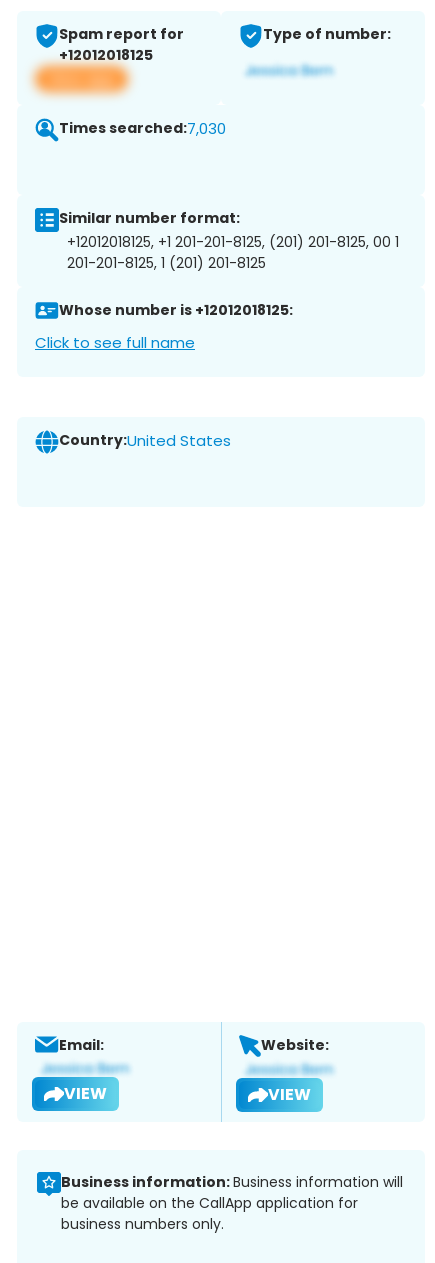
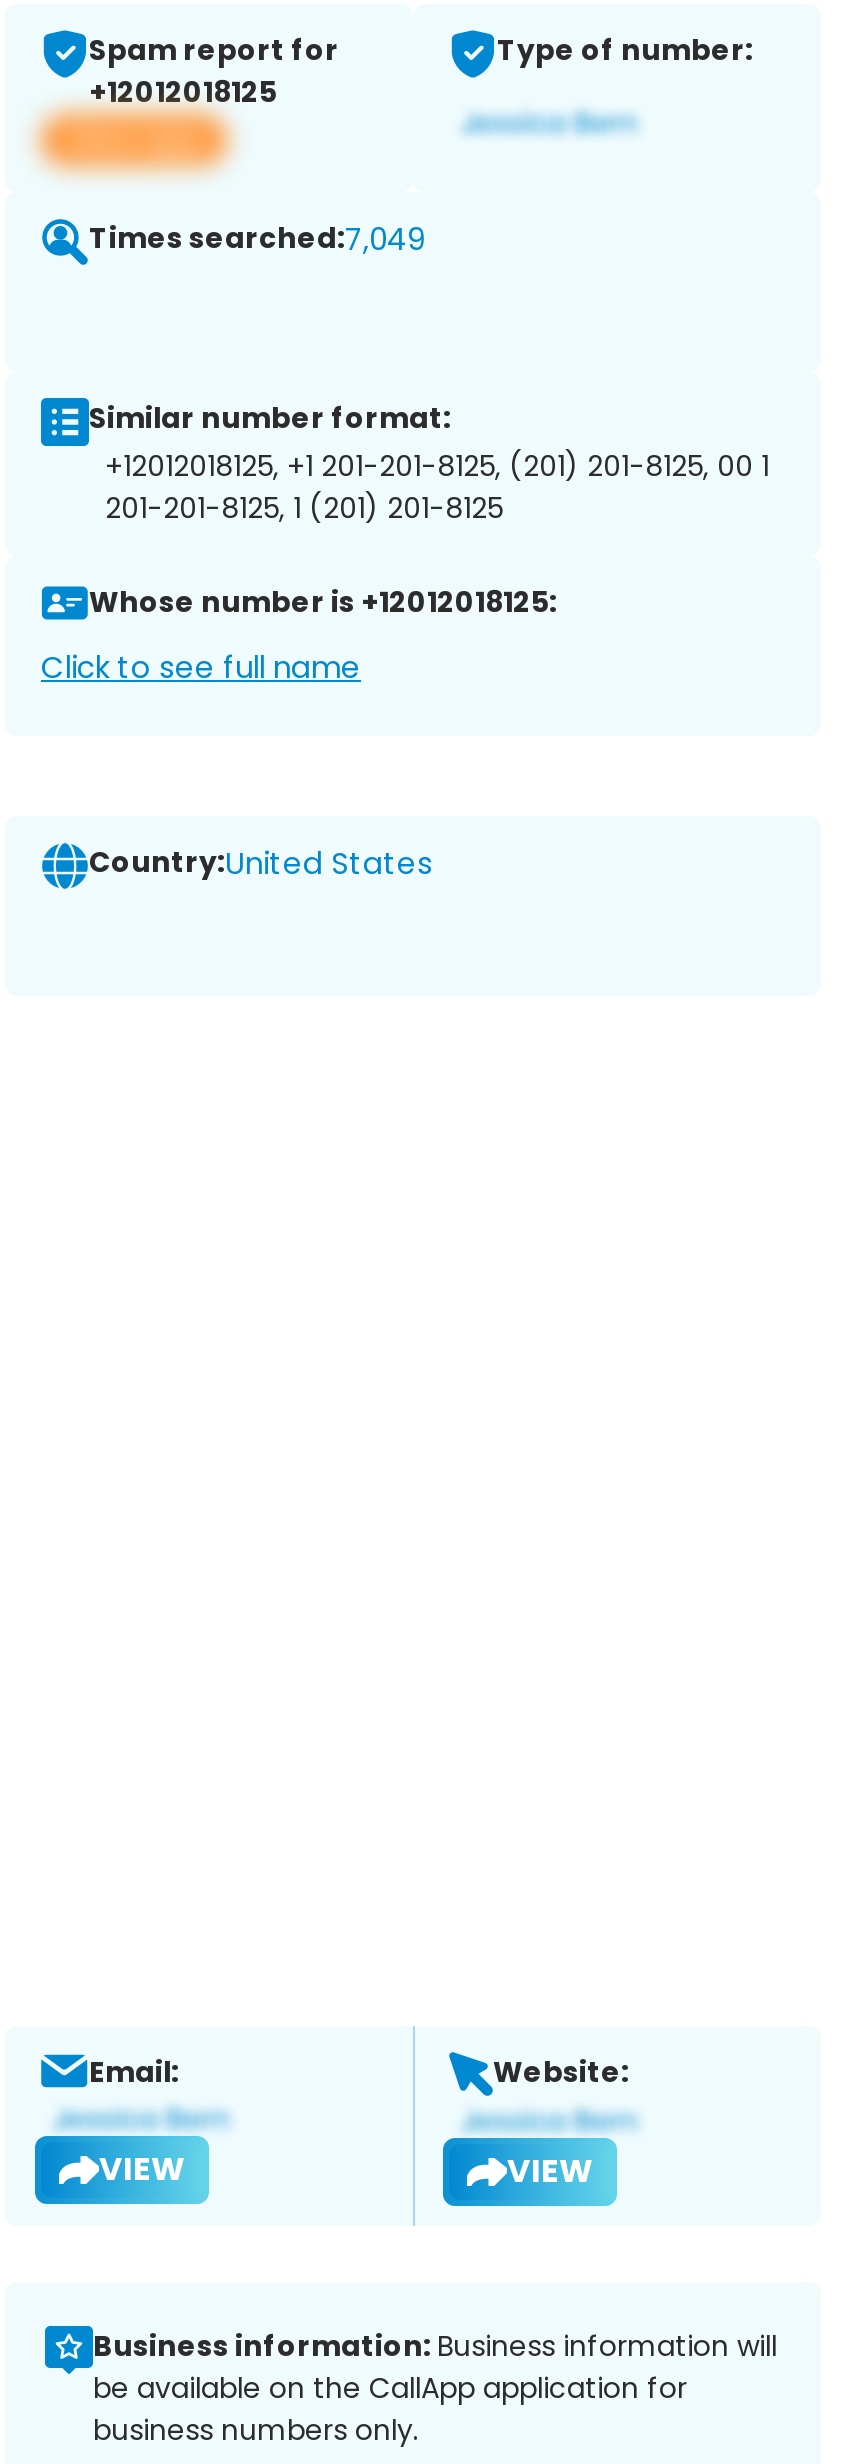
- Times searched:7,030
+ Times searched:7,049
